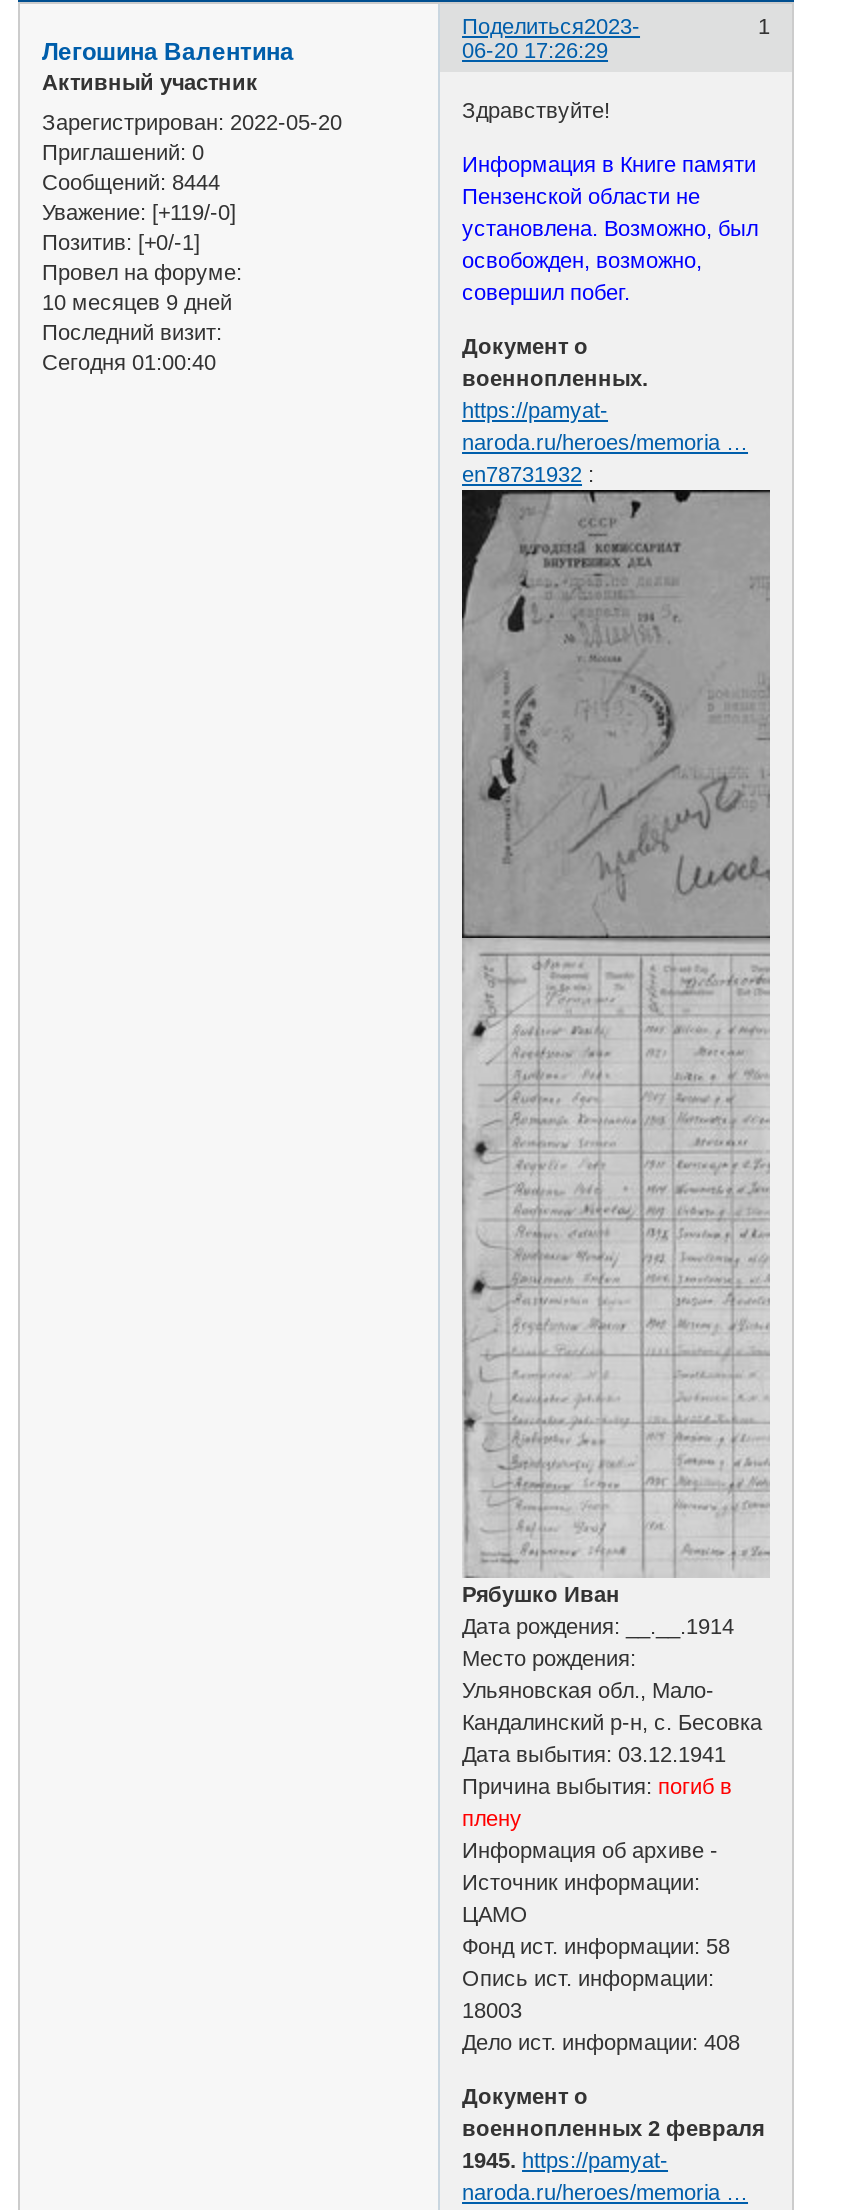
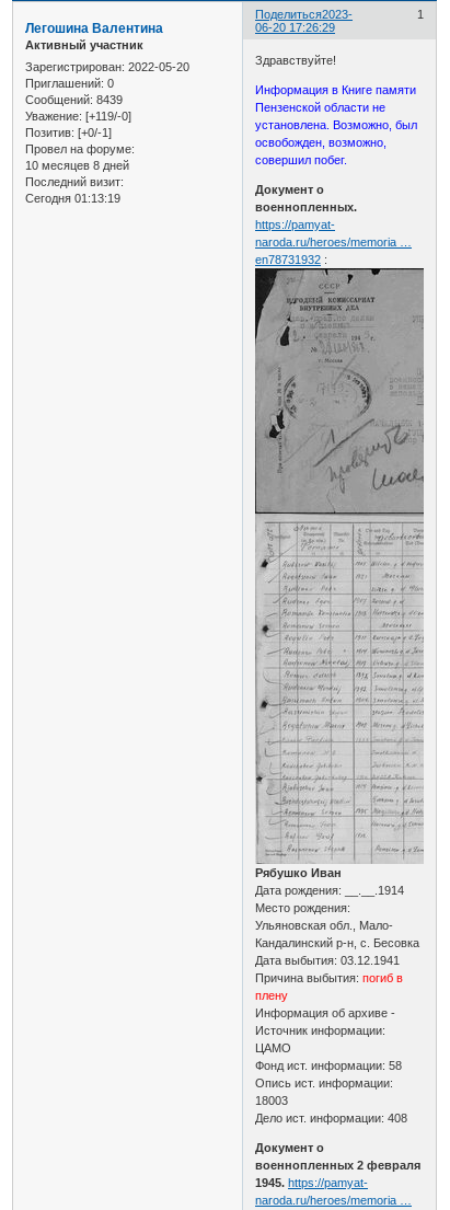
- Сообщений: 8444
+ Сообщений: 8439

- 10 месяцев 9 дней
+ 10 месяцев 8 дней

- Сегодня 01:00:40
+ Сегодня 01:13:19
